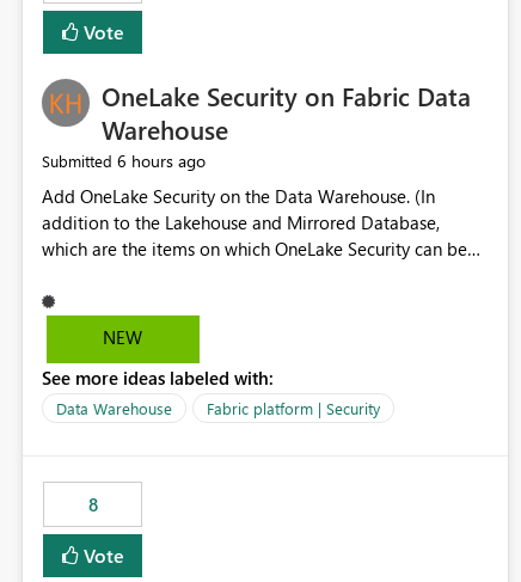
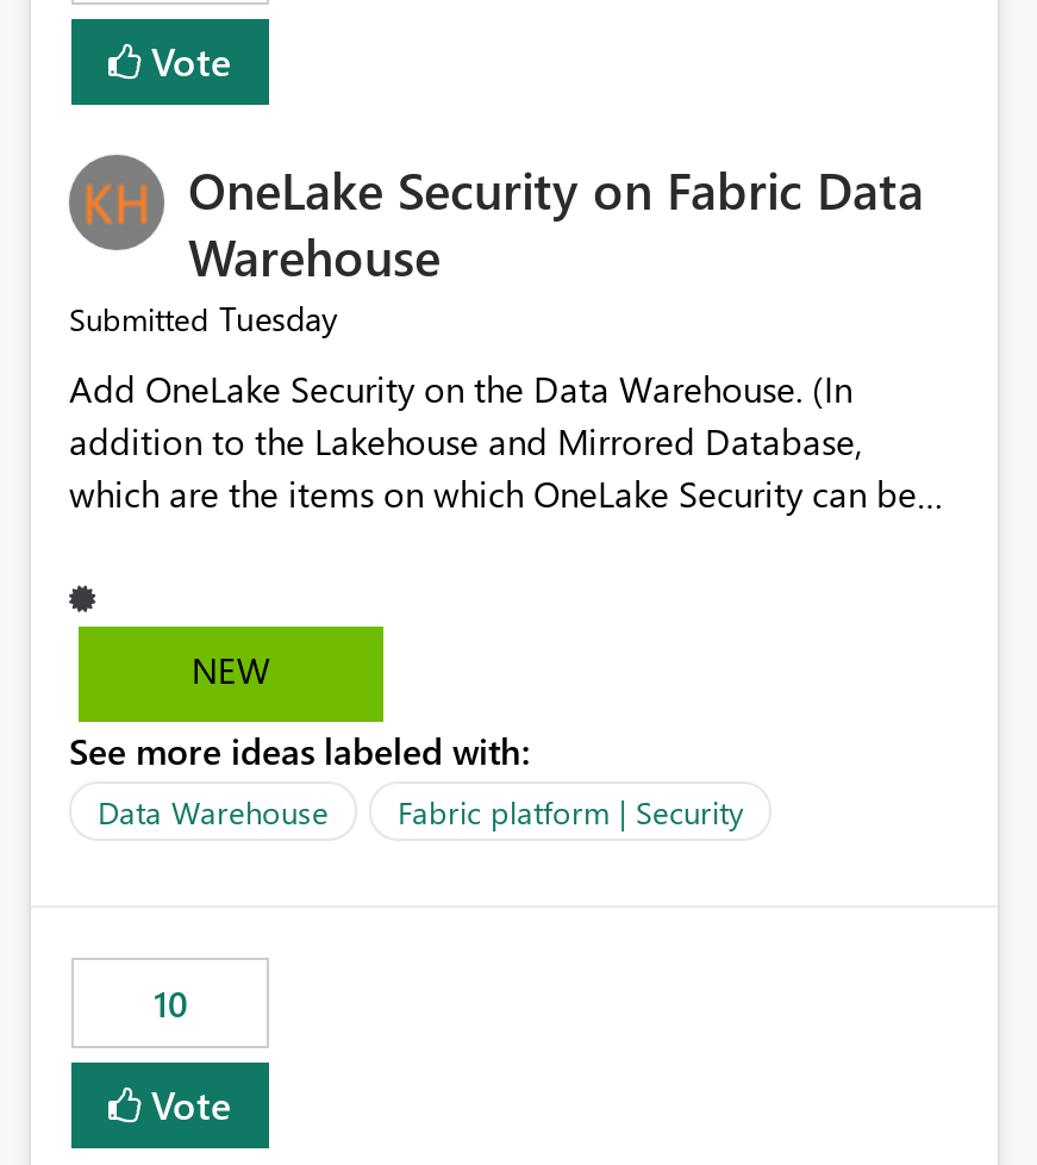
- Submitted 6 hours ago
+ Submitted Tuesday

- 8
+ 10
